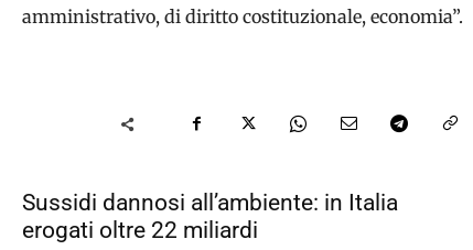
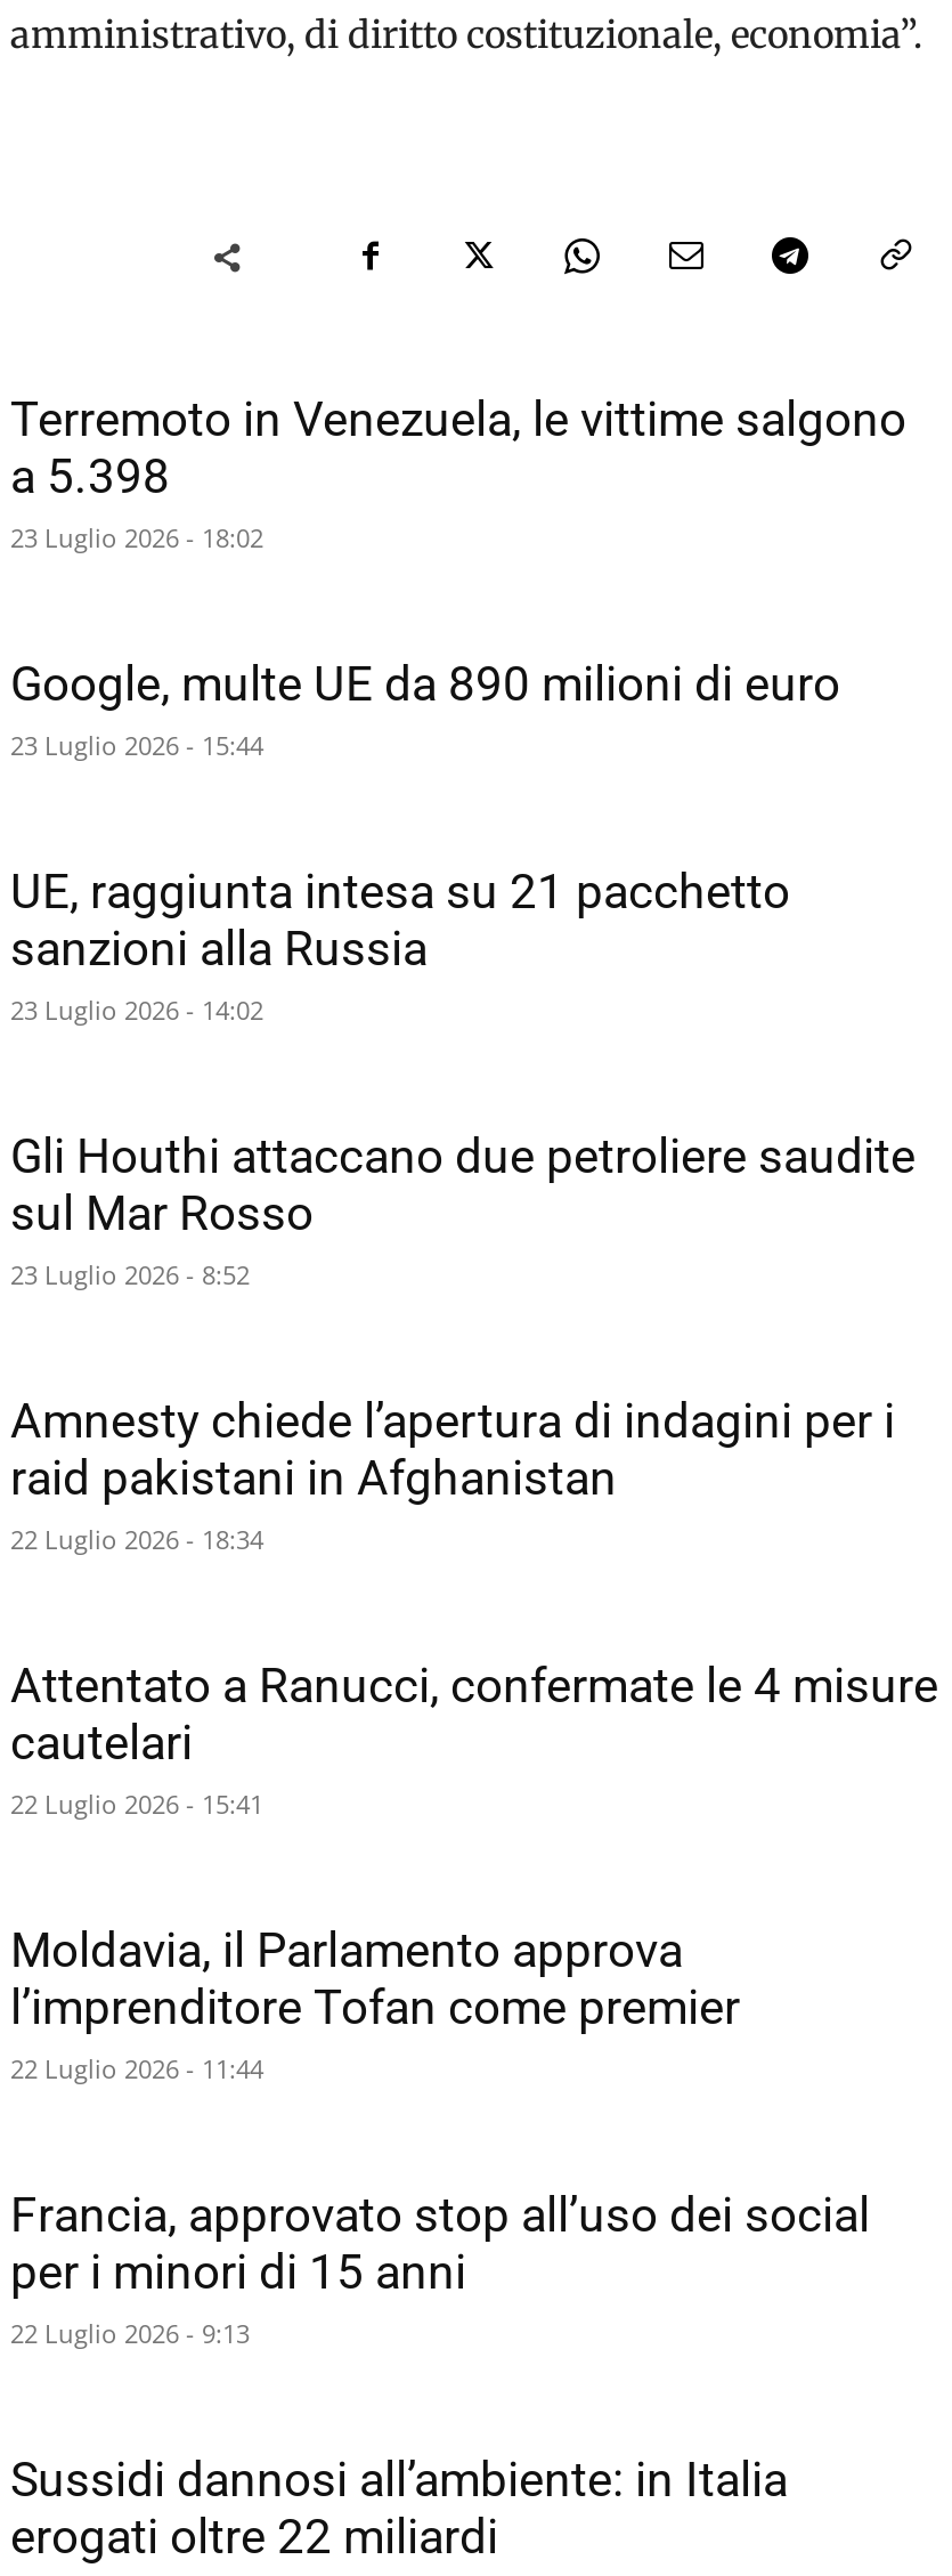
+ Terremoto in Venezuela, le vittime salgono
+ a 5.398
+ 23 Luglio 2026 - 18:02
+ Google, multe UE da 890 milioni di euro
+ 23 Luglio 2026 - 15:44
+ UE, raggiunta intesa su 21 pacchetto
+ sanzioni alla Russia
+ 23 Luglio 2026 - 14:02
+ Gli Houthi attaccano due petroliere saudite
+ sul Mar Rosso
+ 23 Luglio 2026 - 8:52
+ Amnesty chiede l’apertura di indagini per i
+ raid pakistani in Afghanistan
+ 22 Luglio 2026 - 18:34
+ Attentato a Ranucci, confermate le 4 misure
+ cautelari
+ 22 Luglio 2026 - 15:41
+ Moldavia, il Parlamento approva
+ l’imprenditore Tofan come premier
+ 22 Luglio 2026 - 11:44
+ Francia, approvato stop all’uso dei social
+ per i minori di 15 anni
+ 22 Luglio 2026 - 9:13
